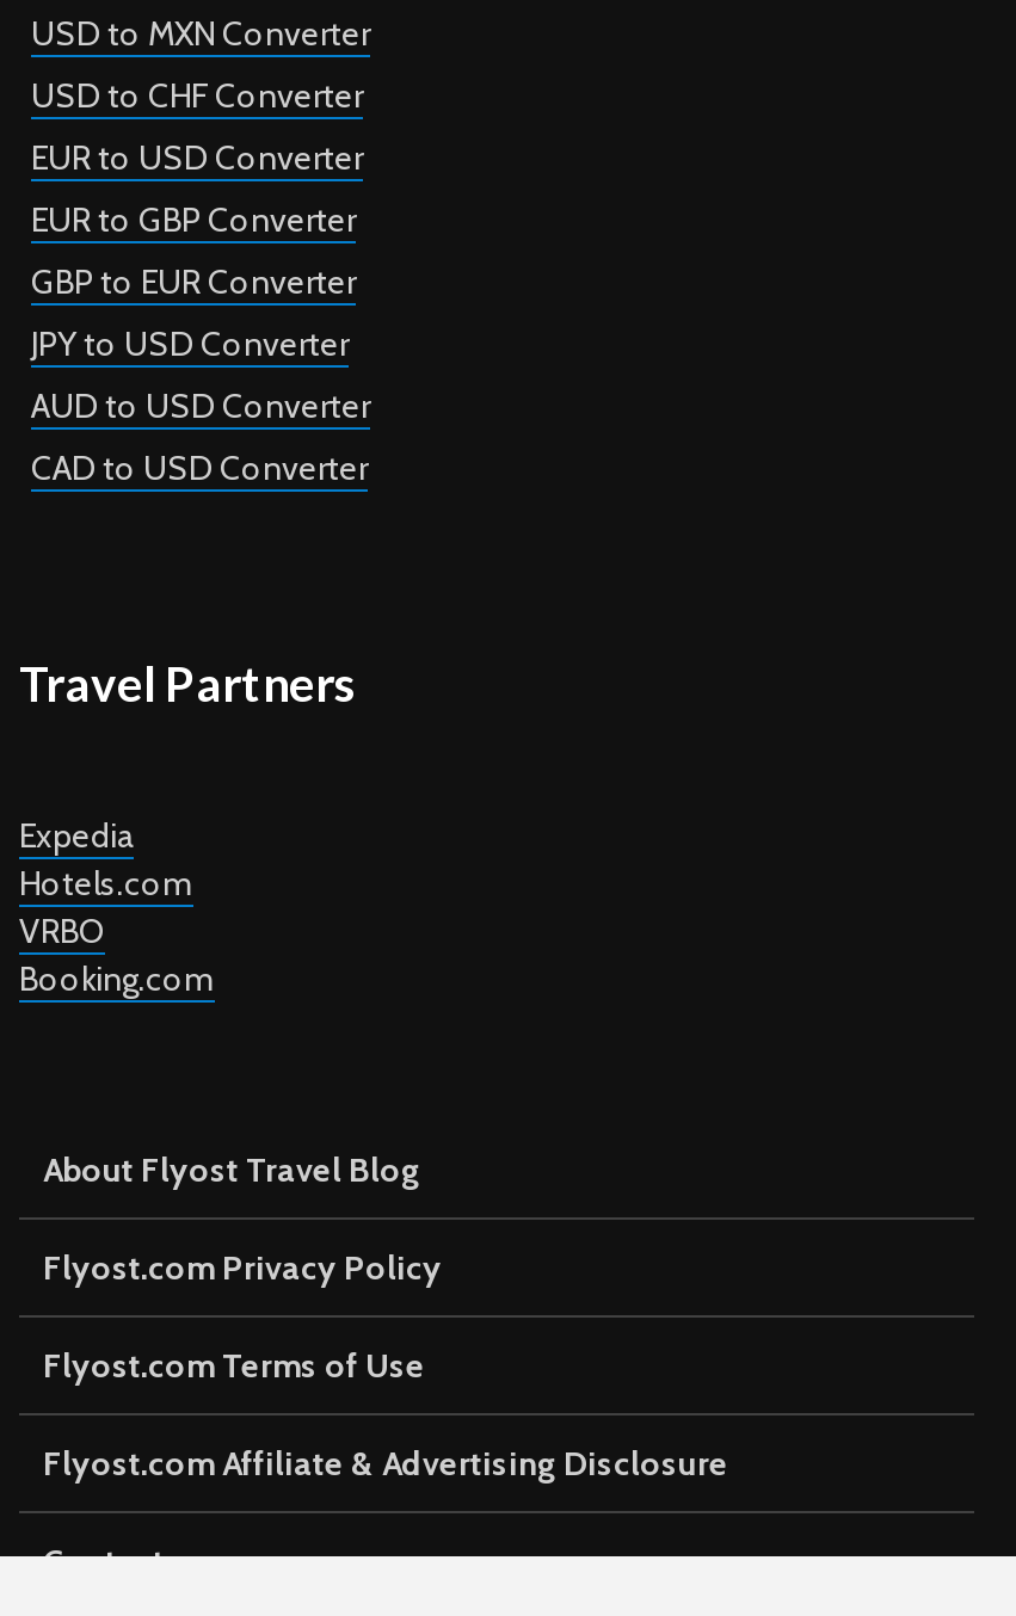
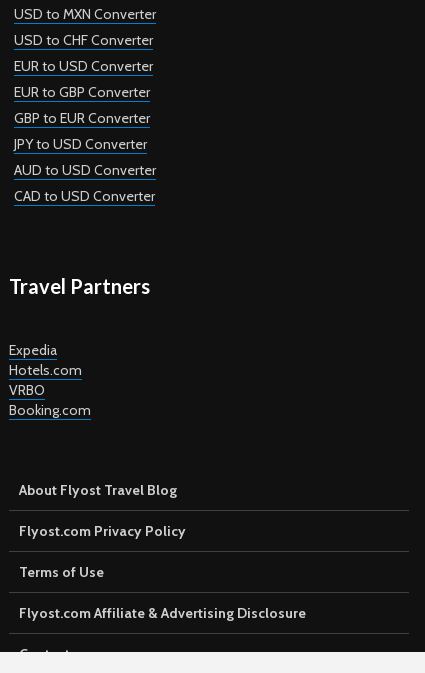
- Flyost.com Terms of Use
+ Terms of Use
